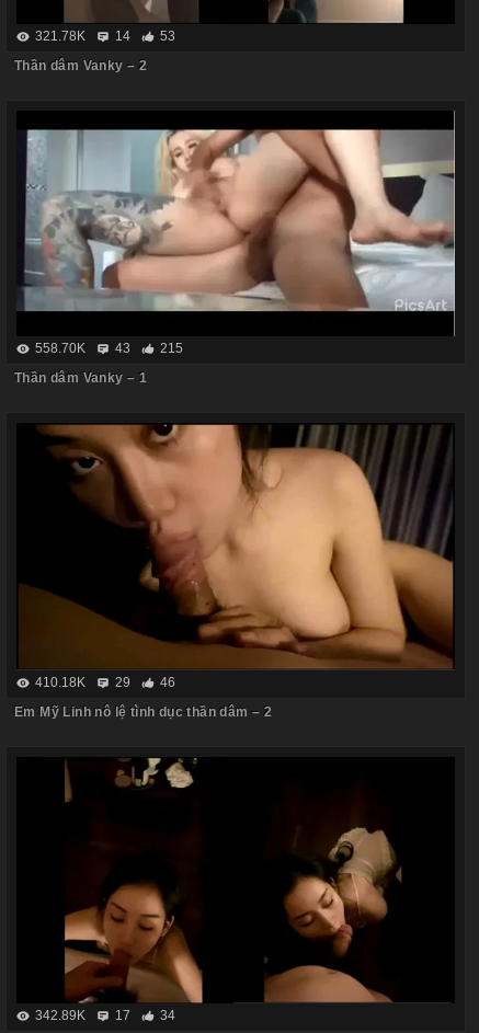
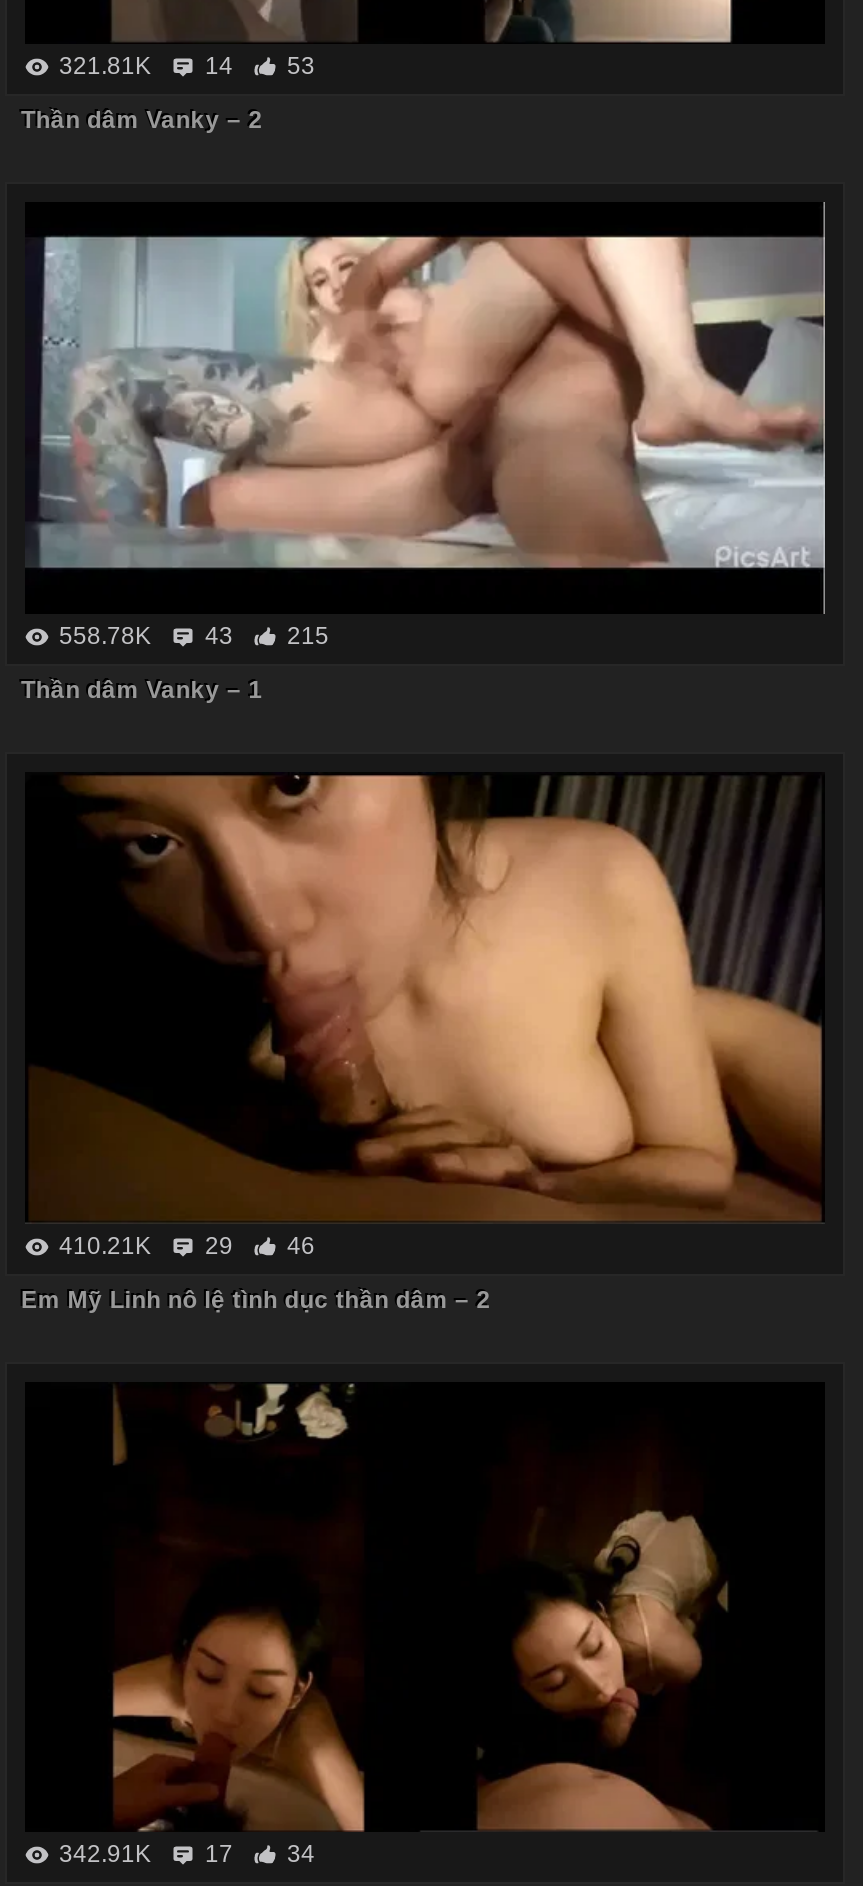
- 321.78K 14 53
+ 321.81K 14 53

- 558.70K 43 215
+ 558.78K 43 215

- 410.18K 29 46
+ 410.21K 29 46

- 342.89K 17 34
+ 342.91K 17 34
